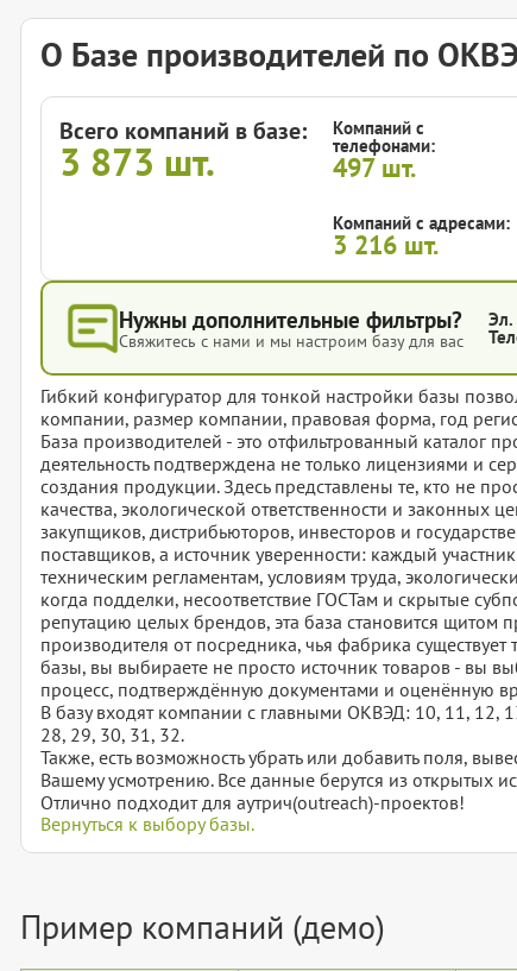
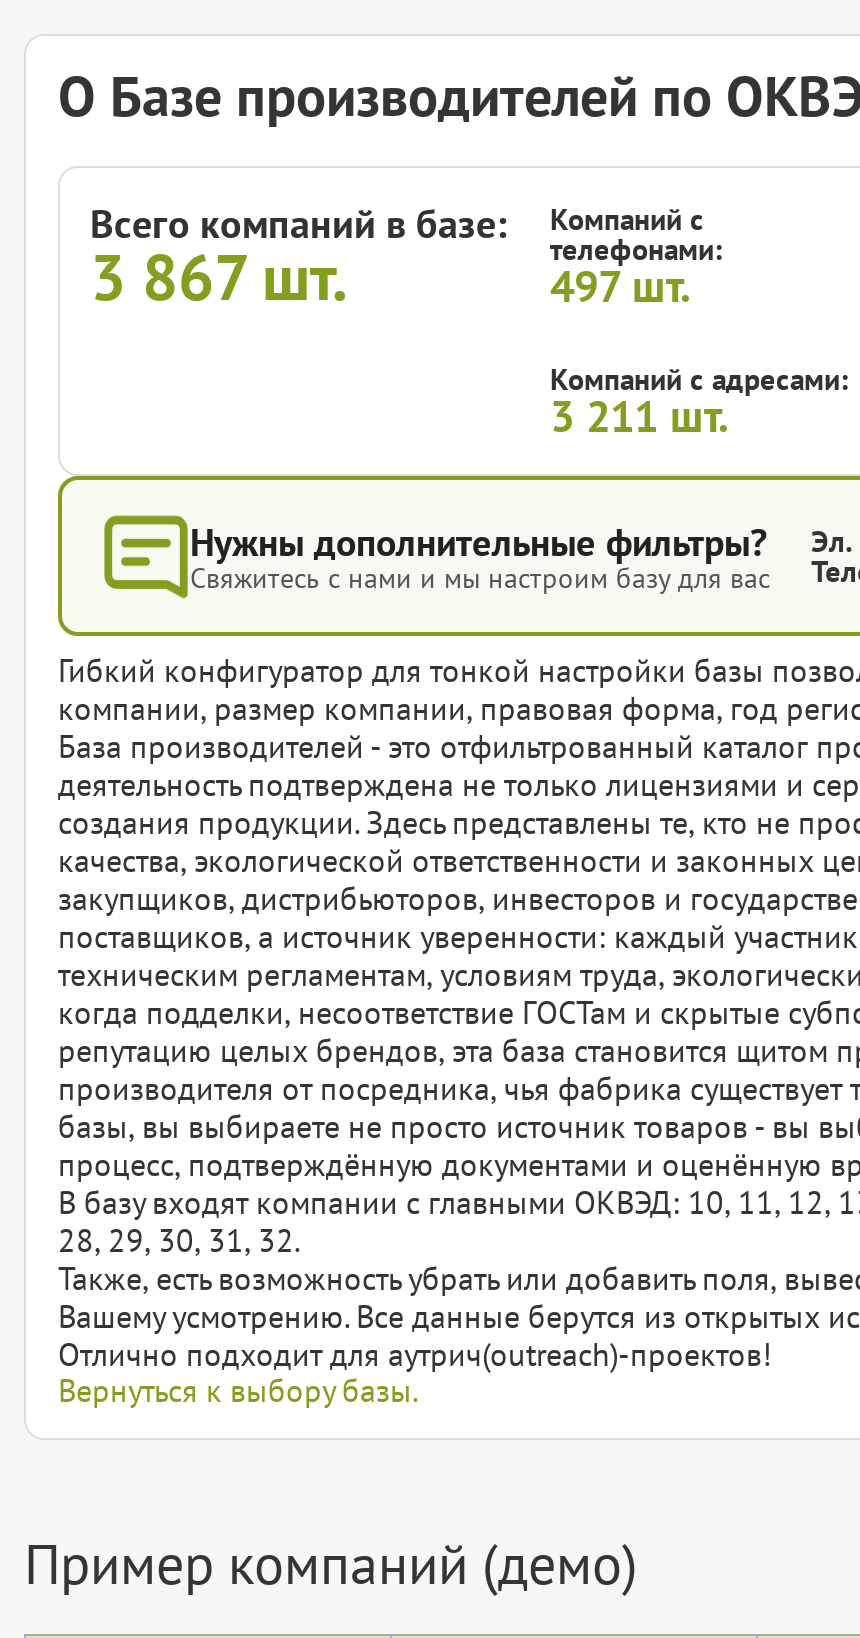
- 3 873шт.
+ 3 867шт.

- 3 216шт.
+ 3 211шт.
